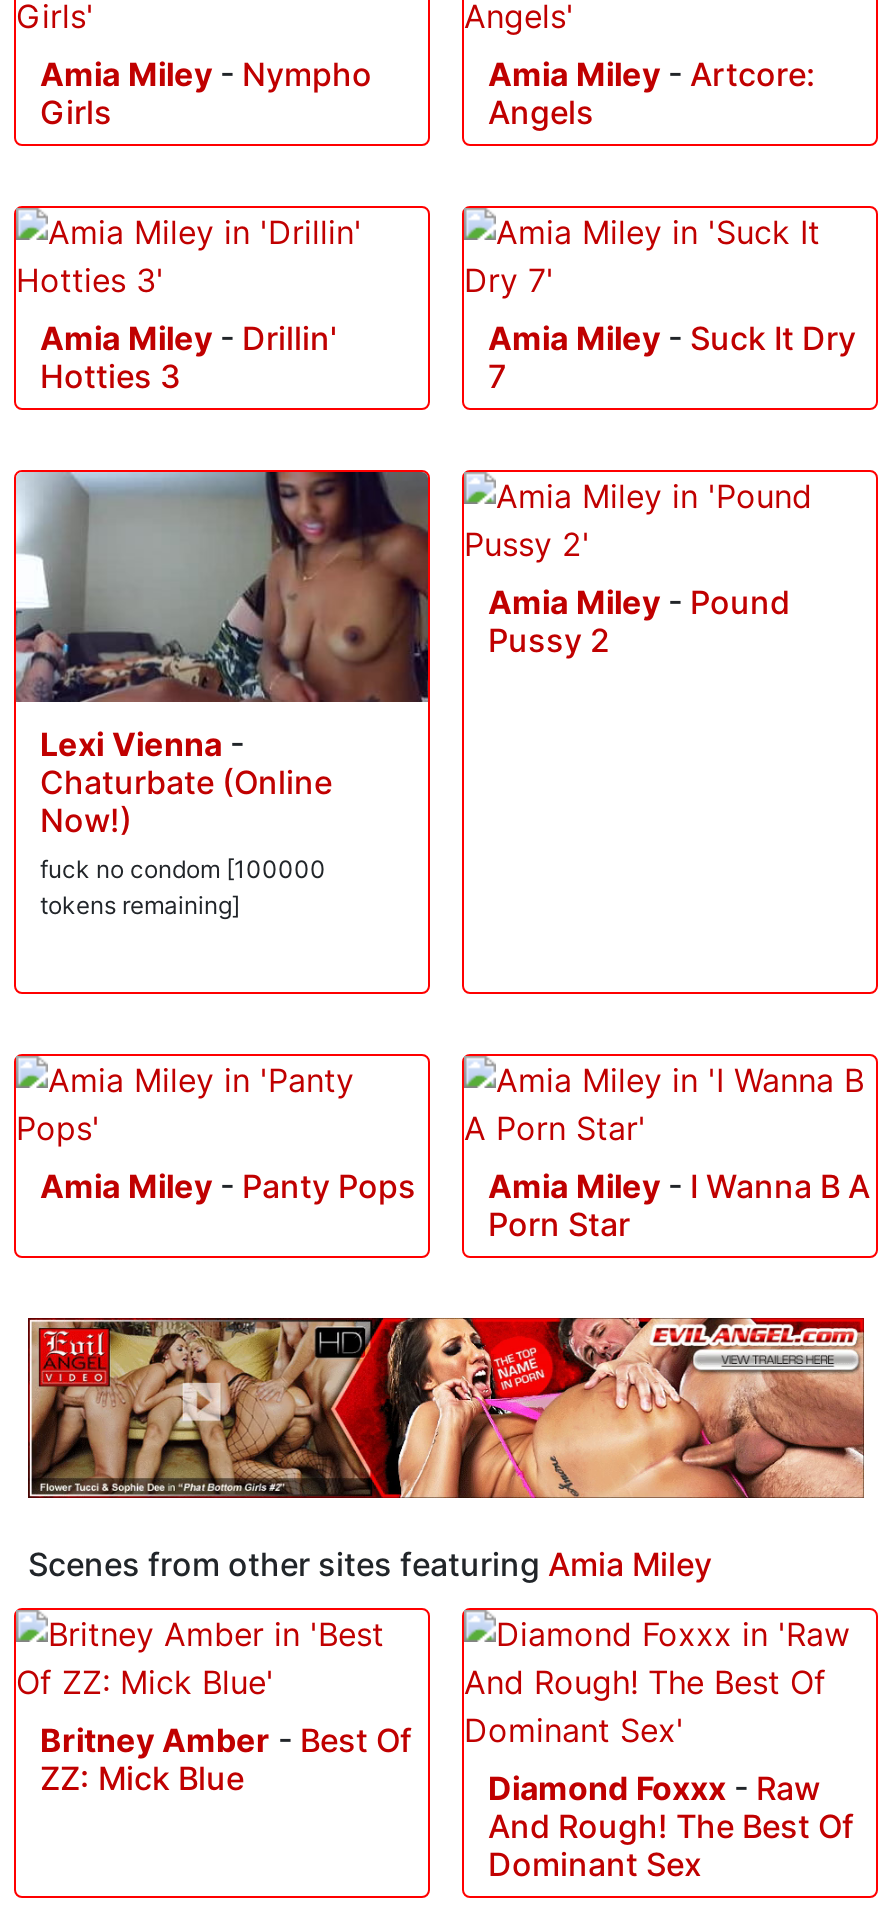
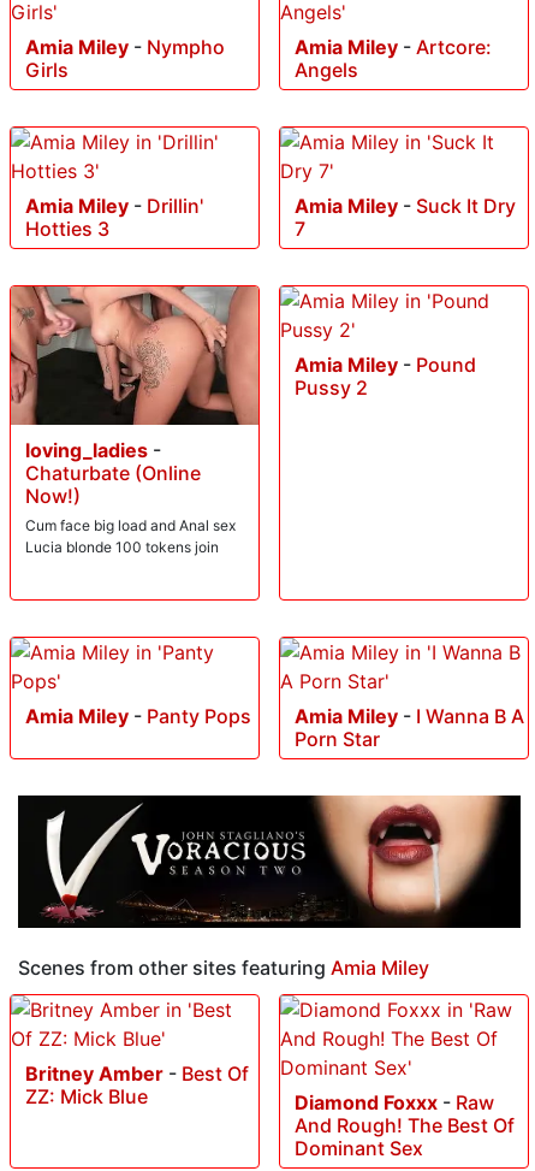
- [image]
- Lexi Vienna -
+ [image]
+ loving_ladies -

- fuck no condom [100000
- tokens remaining]
+ Cum face big load and Anal sex
+ Lucia blonde 100 tokens join

- [image]
+ [image]
